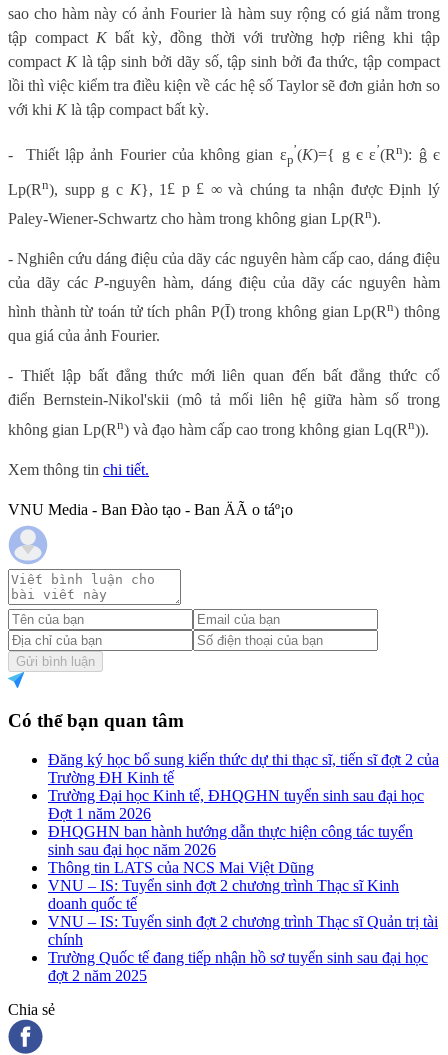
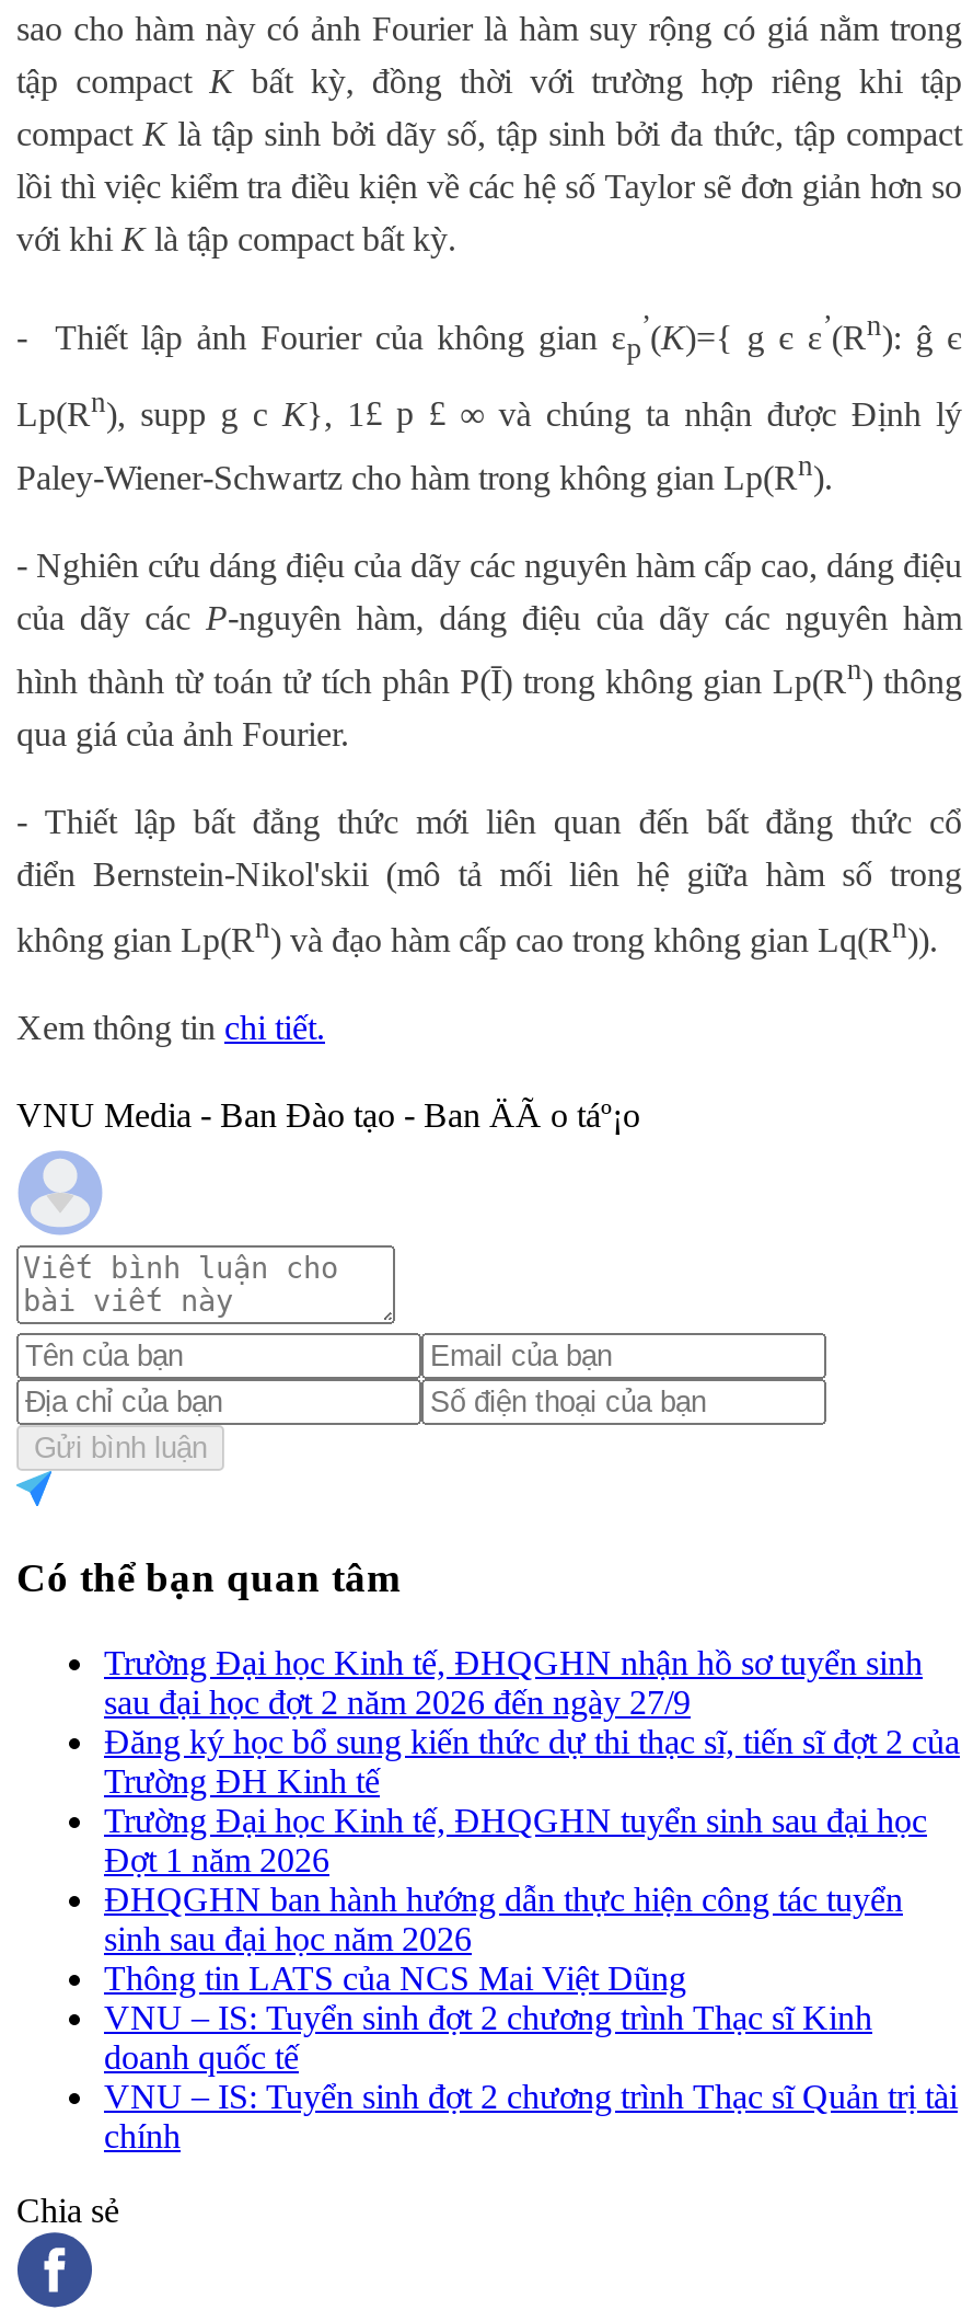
+ Trường Đại học Kinh tế, ĐHQGHN nhận hồ sơ tuyển sinh
+ sau đại học đợt 2 năm 2026 đến ngày 27/9

moved down: Đăng ký học bổ sung kiến thức dự thi thạc sĩ, tiến sĩ đợt 2 của | Trường ĐH Kinh tế | Trường Đại học Kinh tế, ĐHQGHN tuyển sinh sau đại học | ... | VNU – IS: Tuyển sinh đợt 2 chương trình Thạc sĩ Quản trị tài | chính

- Trường Quốc tế đang tiếp nhận hồ sơ tuyển sinh sau đại học
- đợt 2 năm 2025
